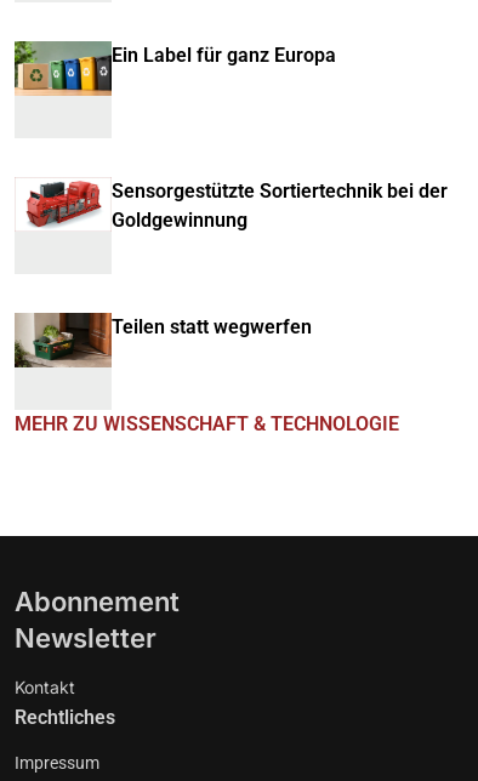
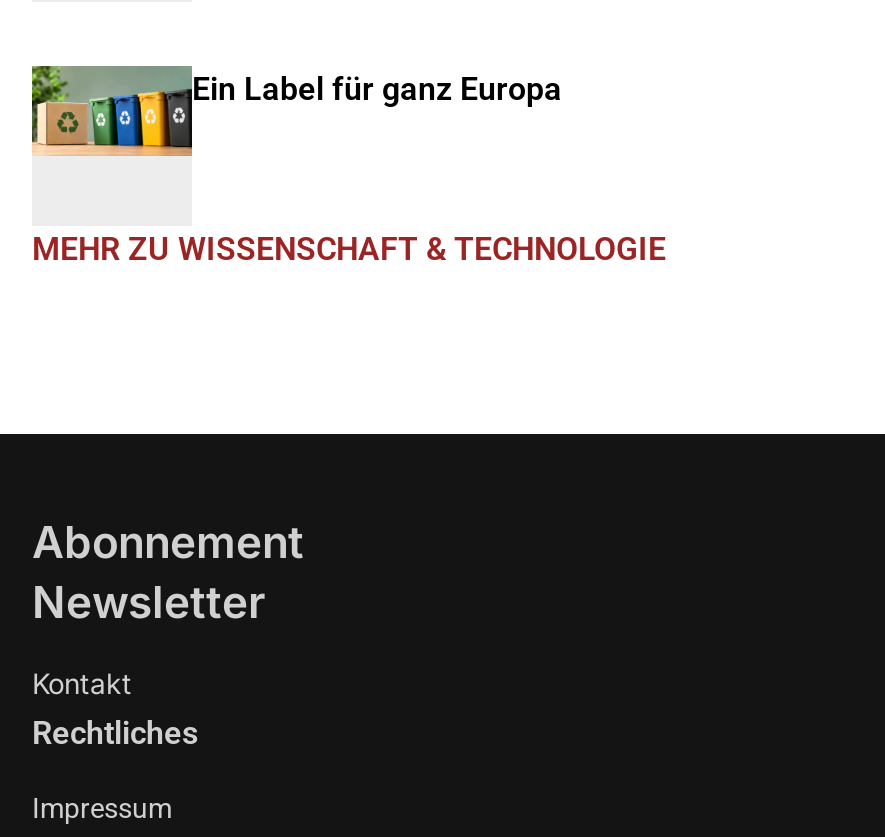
- [image]
- Sensorgestützte Sortiertechnik bei der
- Goldgewinnung

- [image]
- Teilen statt wegwerfen
